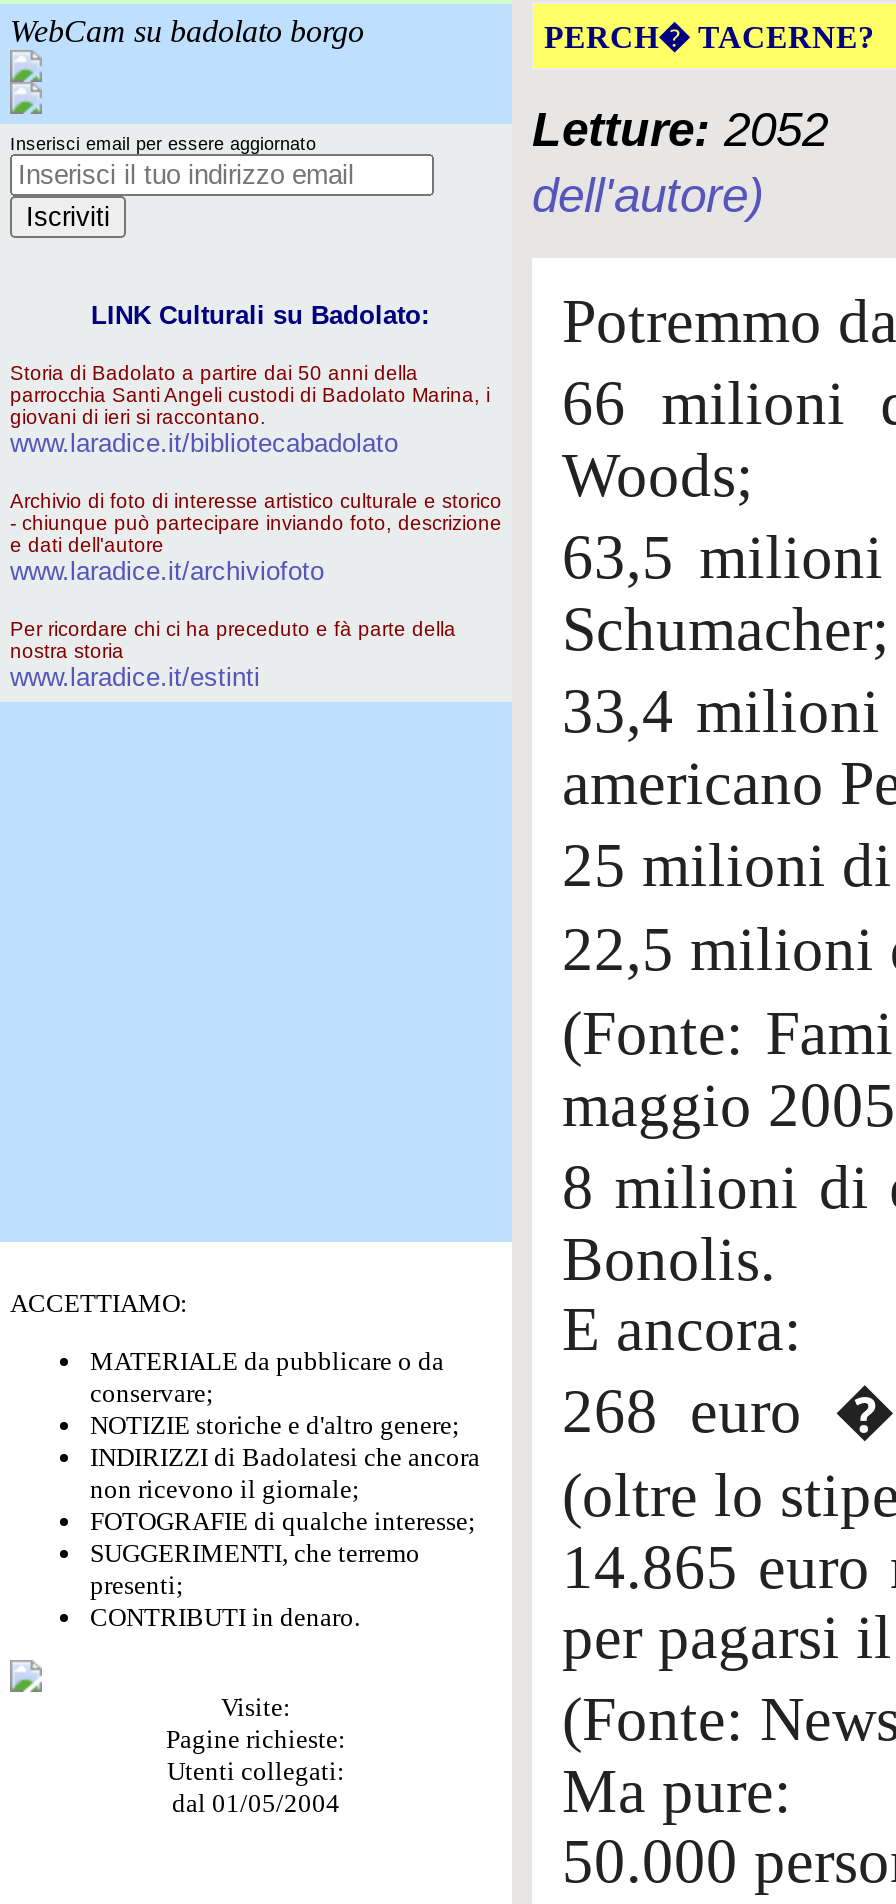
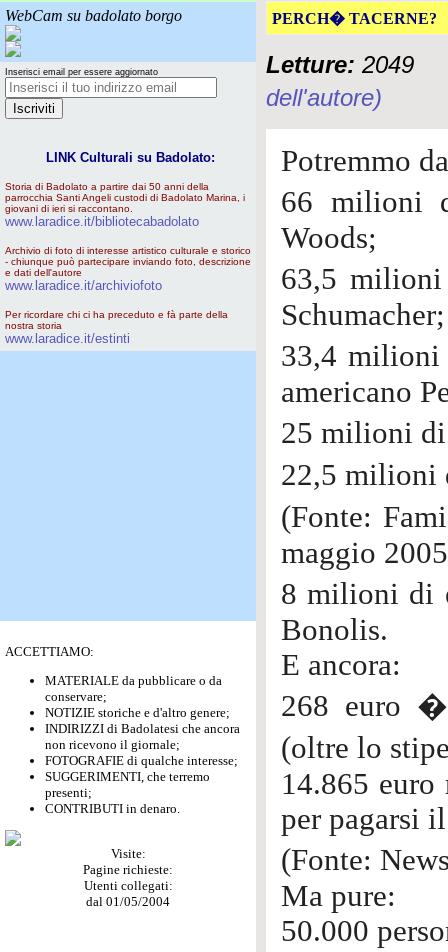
- Letture: 2052
+ Letture: 2049
